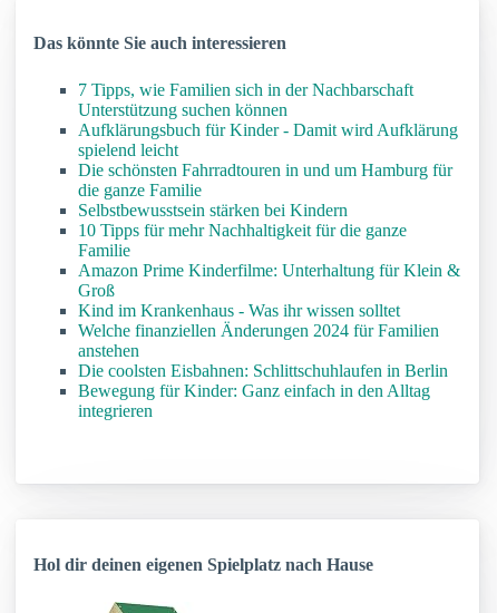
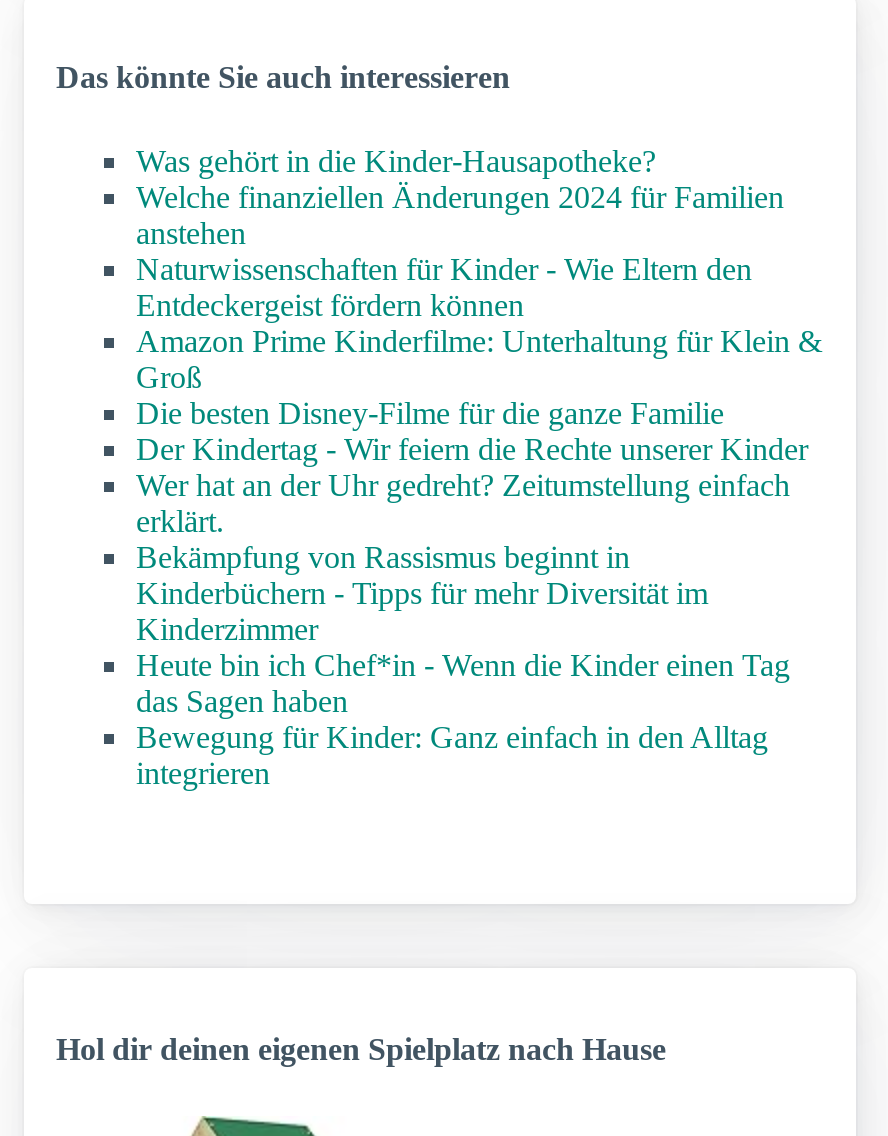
- 7 Tipps, wie Familien sich in der Nachbarschaft
- Unterstützung suchen können
- Aufklärungsbuch für Kinder - Damit wird Aufklärung
- spielend leicht
- Die schönsten Fahrradtouren in und um Hamburg für
- die ganze Familie
- Selbstbewusstsein stärken bei Kindern
- 10 Tipps für mehr Nachhaltigkeit für die ganze
- Familie
+ Was gehört in die Kinder-Hausapotheke?
+ Naturwissenschaften für Kinder - Wie Eltern den
+ Entdeckergeist fördern können

moved up: Amazon Prime Kinderfilme: Unterhaltung für Klein & | Groß

- Kind im Krankenhaus - Was ihr wissen solltet
- Die coolsten Eisbahnen: Schlittschuhlaufen in Berlin
+ Die besten Disney-Filme für die ganze Familie
+ Der Kindertag - Wir feiern die Rechte unserer Kinder
+ Wer hat an der Uhr gedreht? Zeitumstellung einfach
+ erklärt.
+ Bekämpfung von Rassismus beginnt in
+ Kinderbüchern - Tipps für mehr Diversität im
+ Kinderzimmer
+ Heute bin ich Chef*in - Wenn die Kinder einen Tag
+ das Sagen haben

moved up: Welche finanziellen Änderungen 2024 für Familien | anstehen
